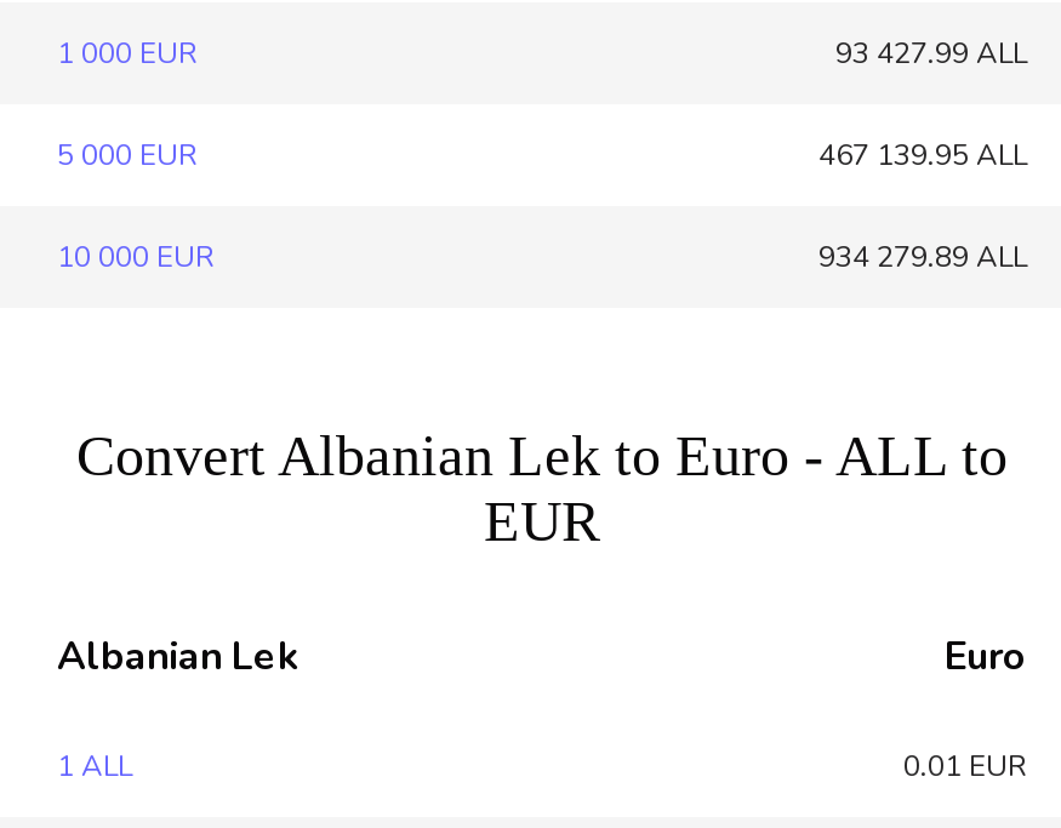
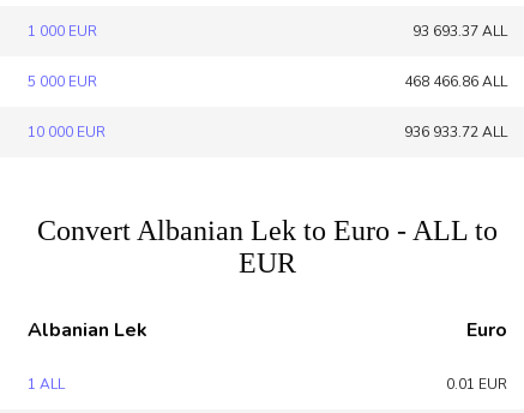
- 93 427.99 ALL
+ 93 693.37 ALL

- 467 139.95 ALL
+ 468 466.86 ALL

- 934 279.89 ALL
+ 936 933.72 ALL
